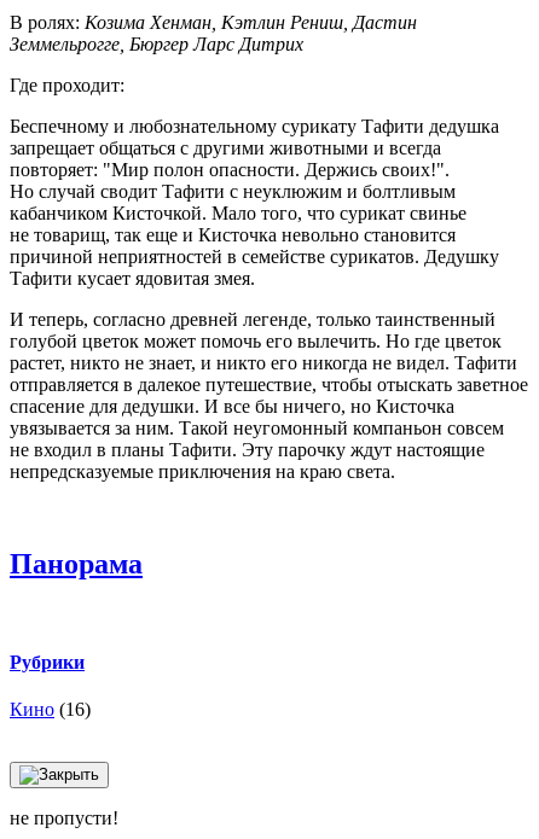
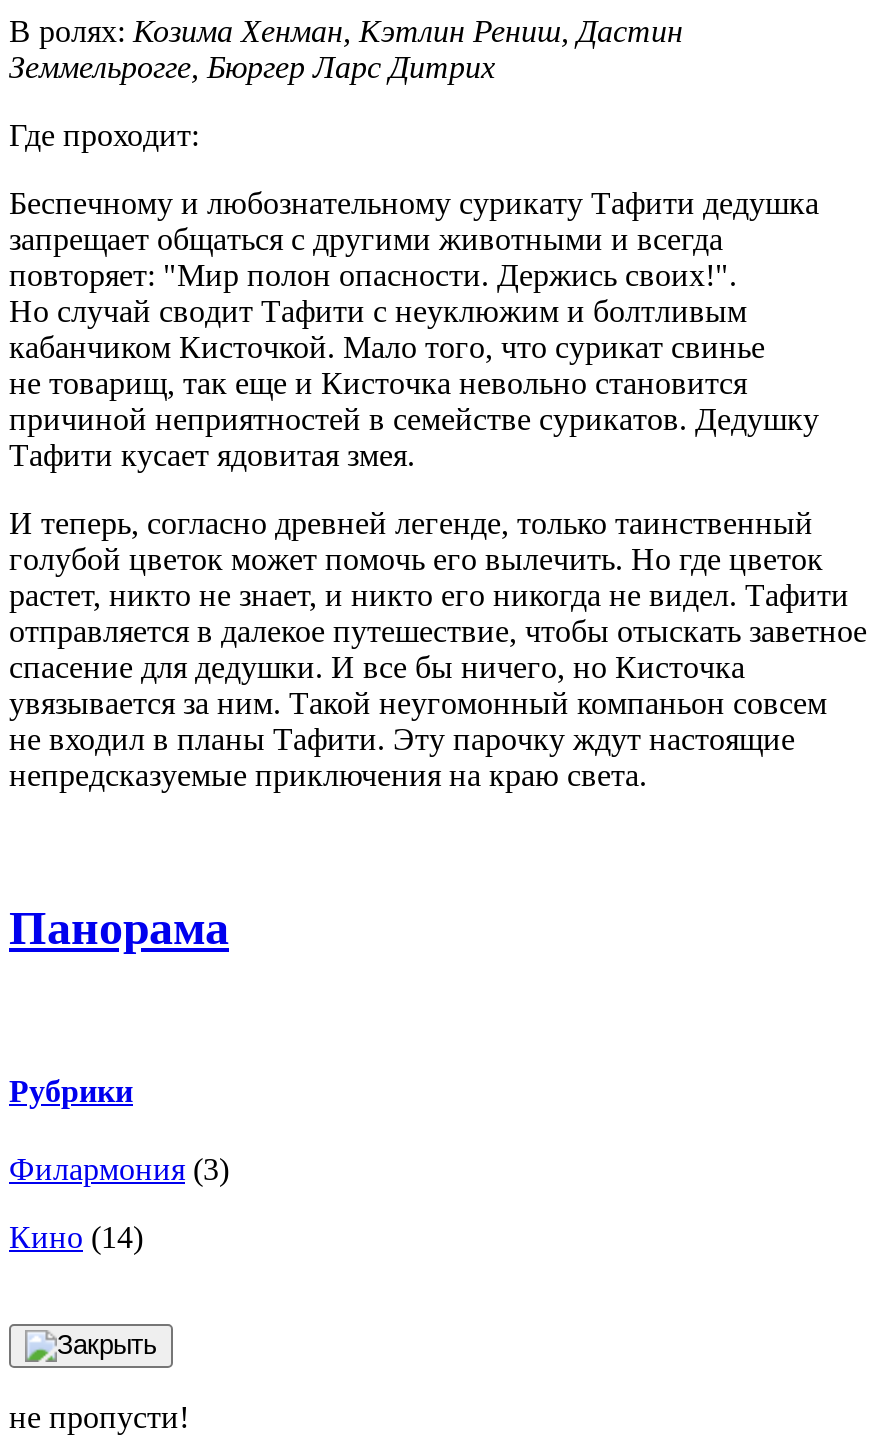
- Кино (16)
+ Филармония (3)
+ Кино (14)
